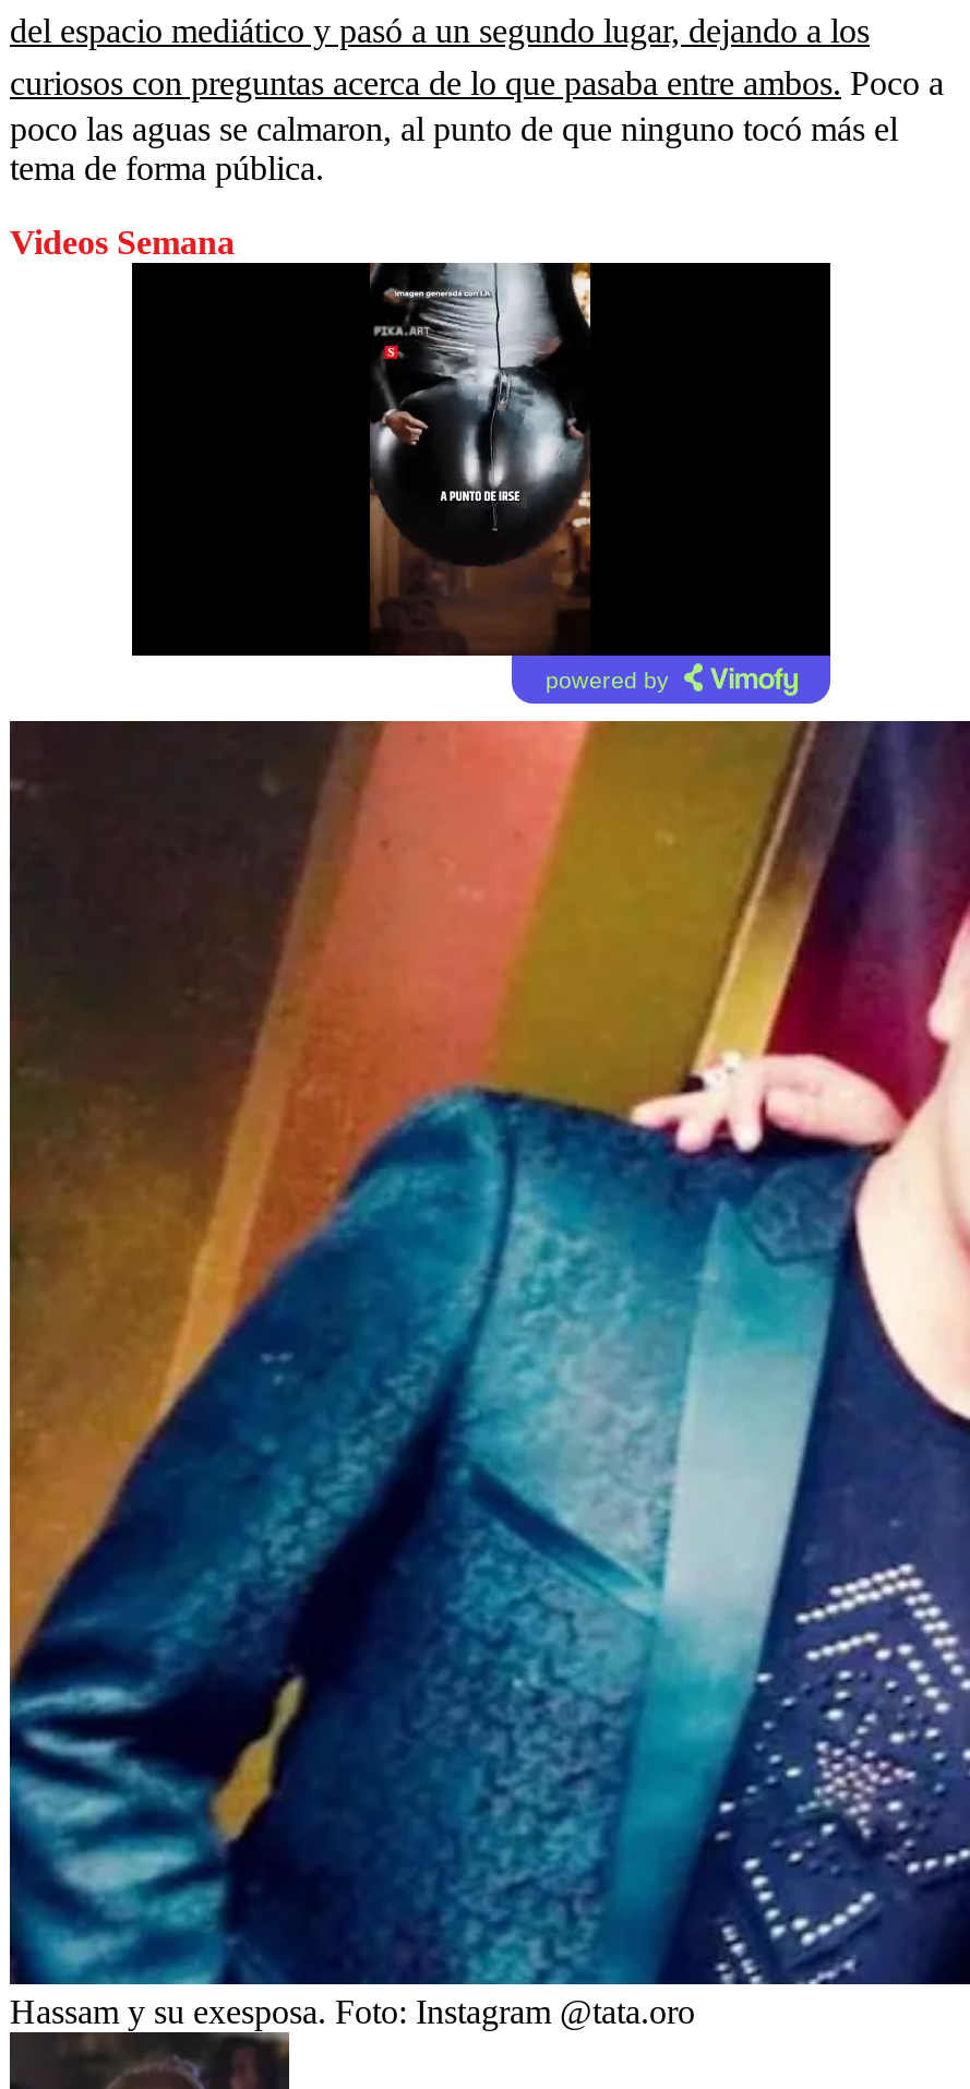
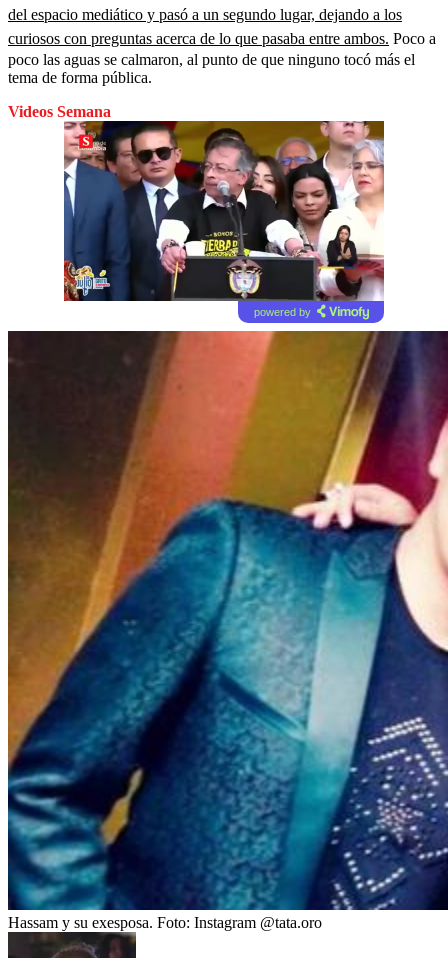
- [image]
+ [image]
